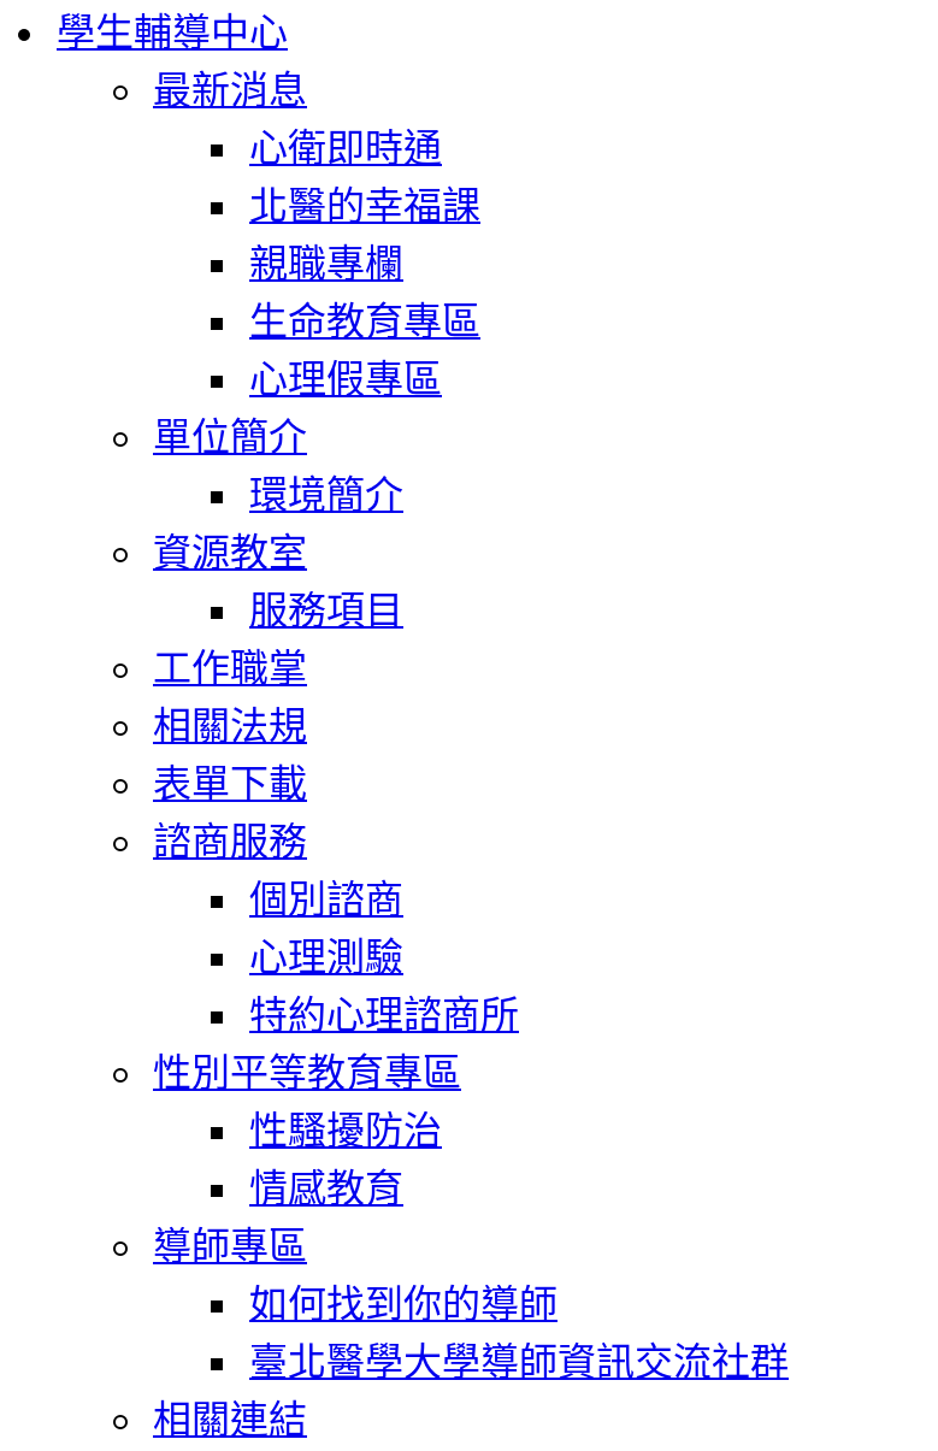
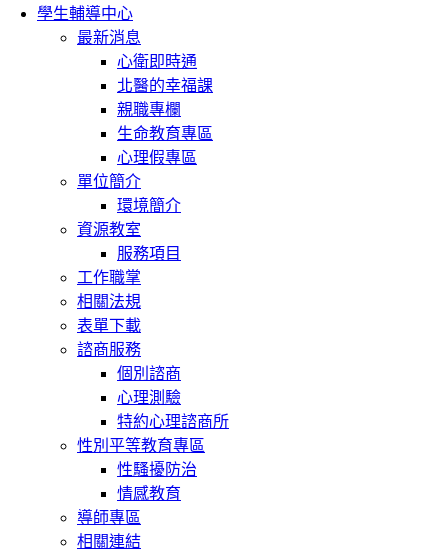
- 如何找到你的導師
- 臺北醫學大學導師資訊交流社群
